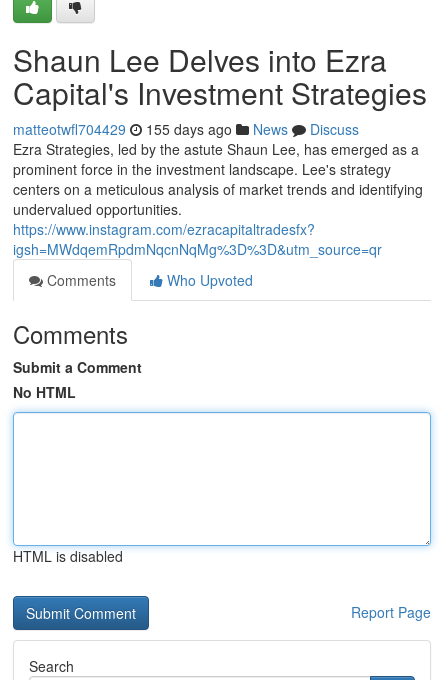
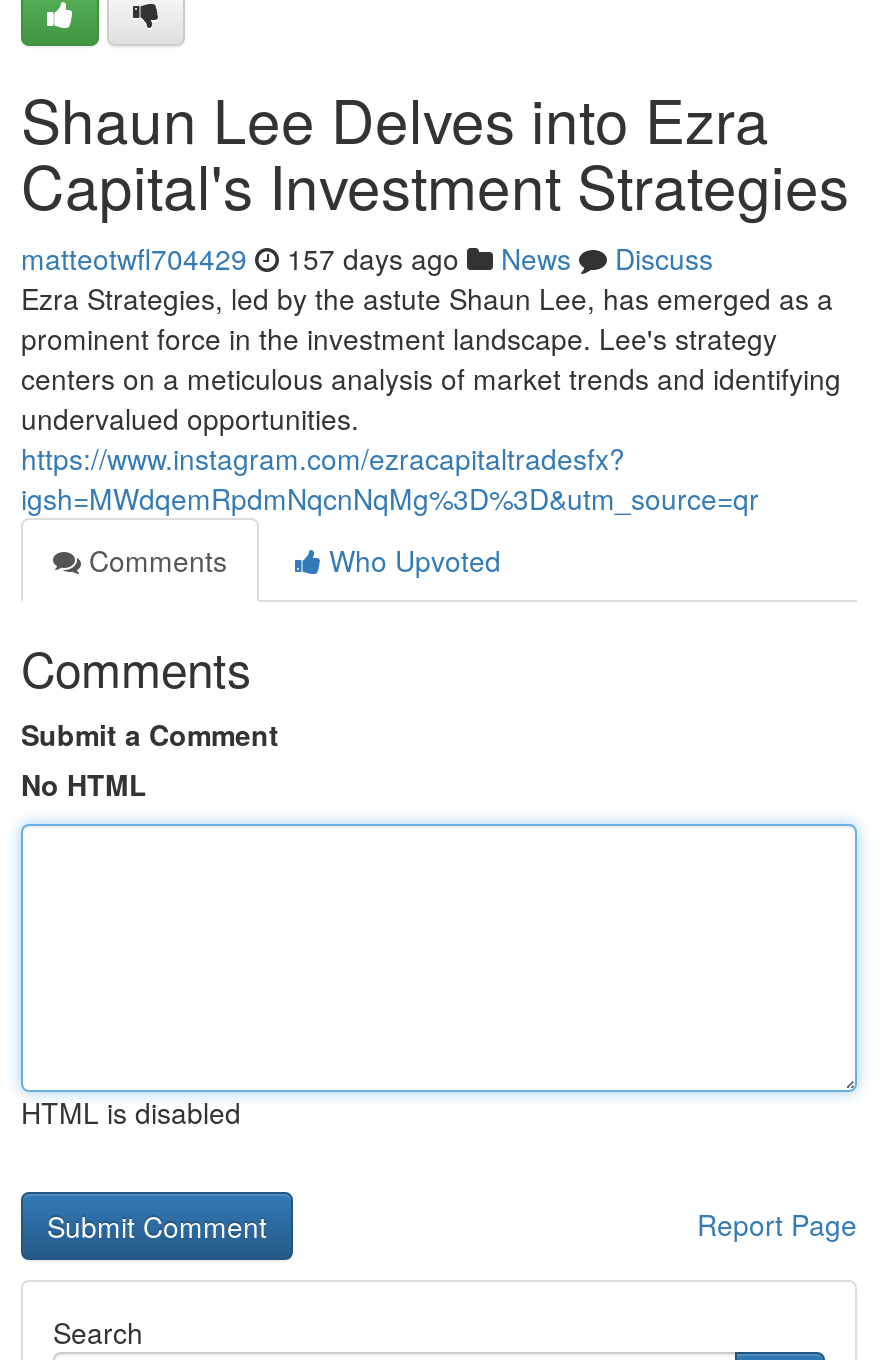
- matteotwfl704429 155 days ago News Discuss
+ matteotwfl704429 157 days ago News Discuss
